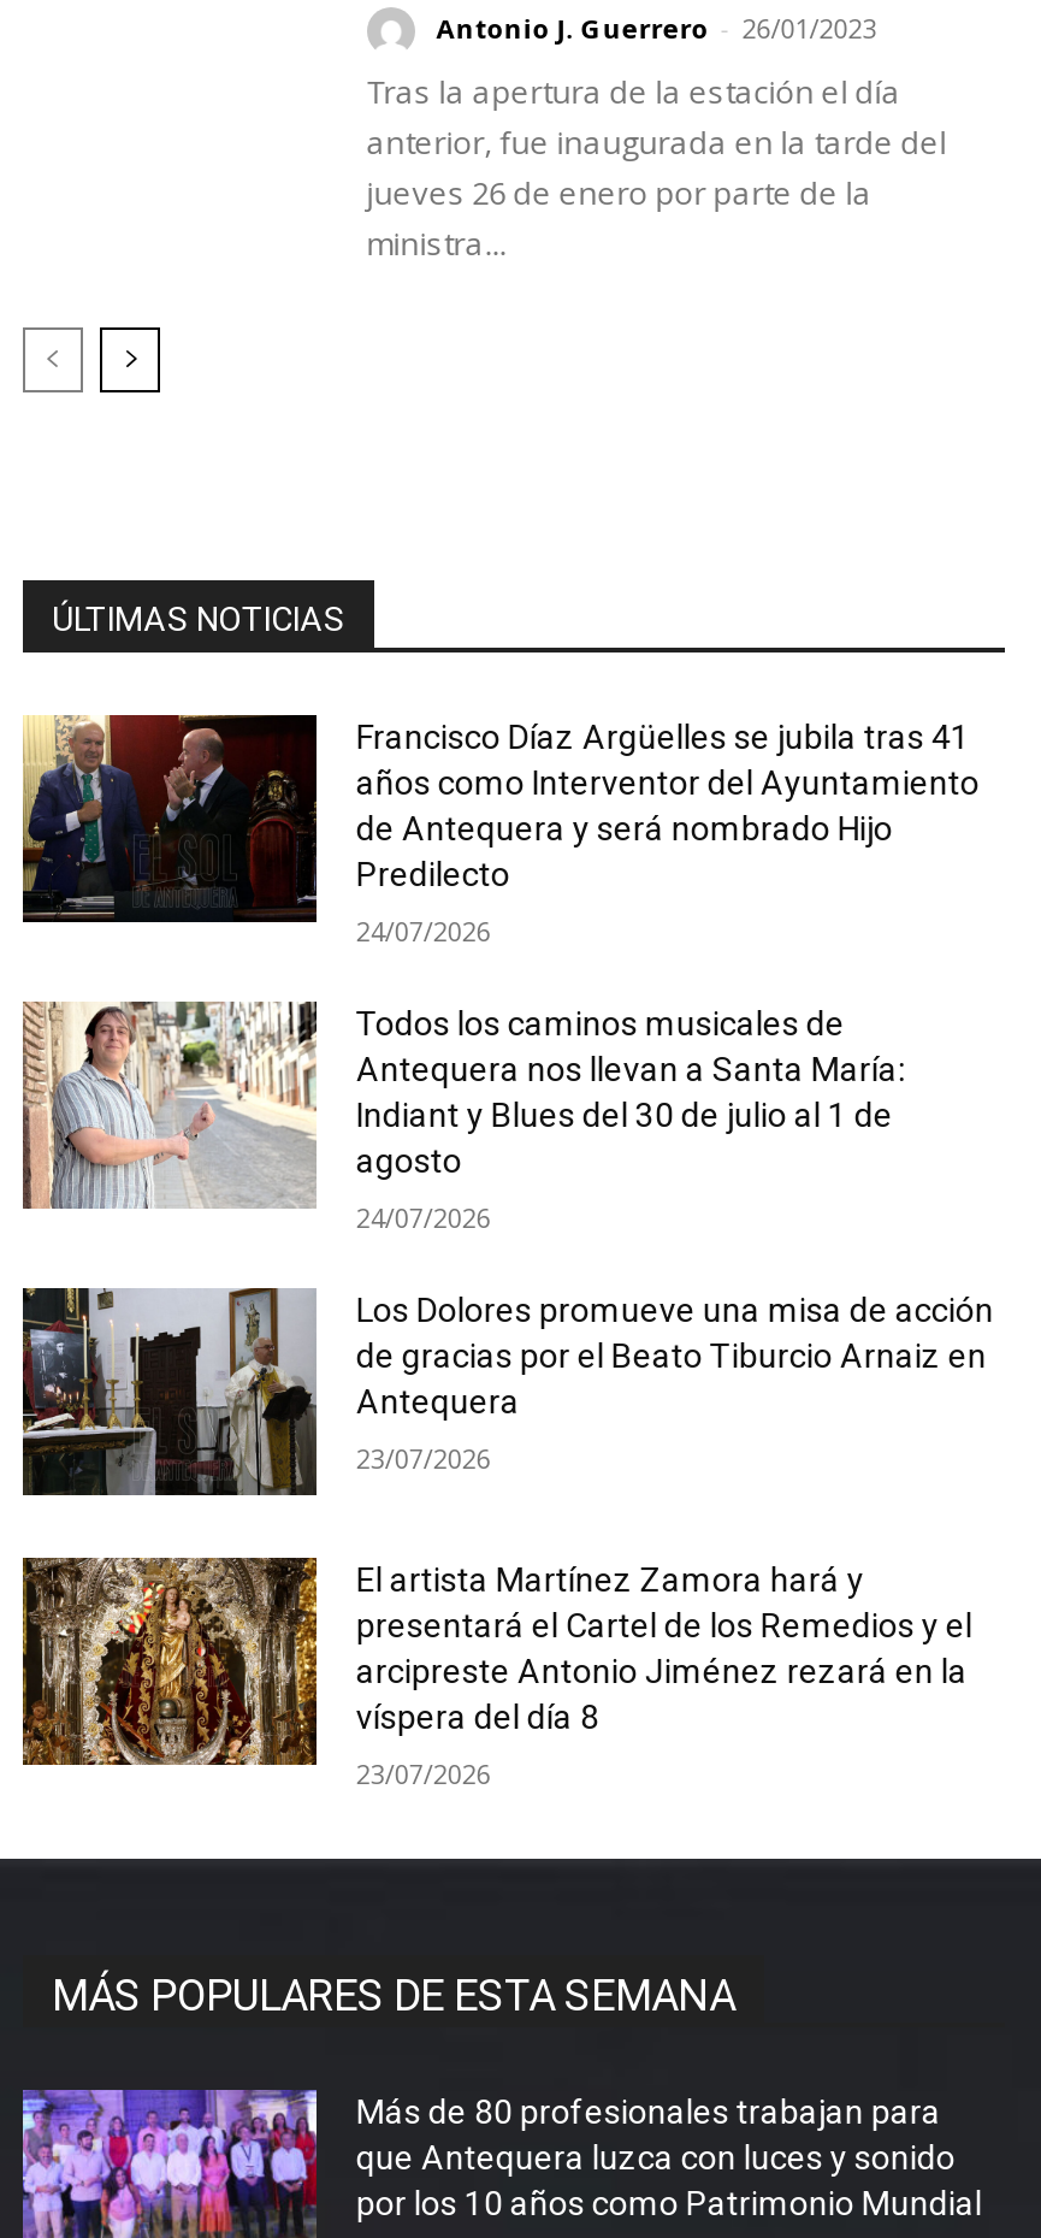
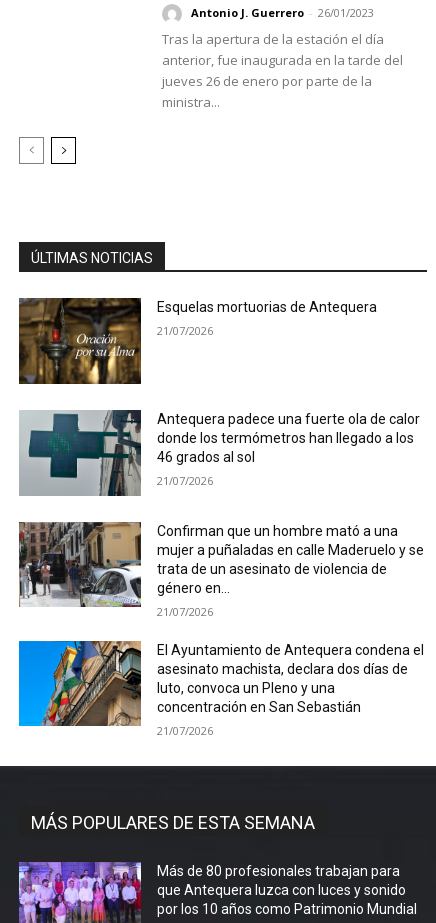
- [image]
- Francisco Díaz Argüelles se jubila tras 41
- años como Interventor del Ayuntamiento
- de Antequera y será nombrado Hijo
- Predilecto
+ [image]
+ Esquelas mortuorias de Antequera

- 24/07/2026
+ 21/07/2026

- [image]
- Todos los caminos musicales de
- Antequera nos llevan a Santa María:
- Indiant y Blues del 30 de julio al 1 de
- agosto
+ [image]
+ Antequera padece una fuerte ola de calor
+ donde los termómetros han llegado a los
+ 46 grados al sol

- 24/07/2026
+ 21/07/2026

- [image]
- Los Dolores promueve una misa de acción
- de gracias por el Beato Tiburcio Arnaiz en
- Antequera
+ [image]
+ Confirman que un hombre mató a una
+ mujer a puñaladas en calle Maderuelo y se
+ trata de un asesinato de violencia de
+ género en...

- 23/07/2026
+ 21/07/2026

- [image]
- El artista Martínez Zamora hará y
- presentará el Cartel de los Remedios y el
- arcipreste Antonio Jiménez rezará en la
- víspera del día 8
+ [image]
+ El Ayuntamiento de Antequera condena el
+ asesinato machista, declara dos días de
+ luto, convoca un Pleno y una
+ concentración en San Sebastián

- 23/07/2026
+ 21/07/2026
